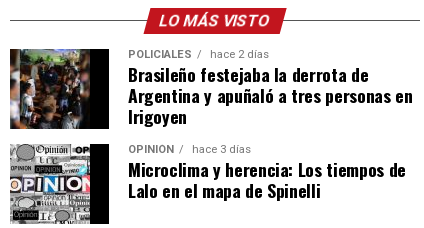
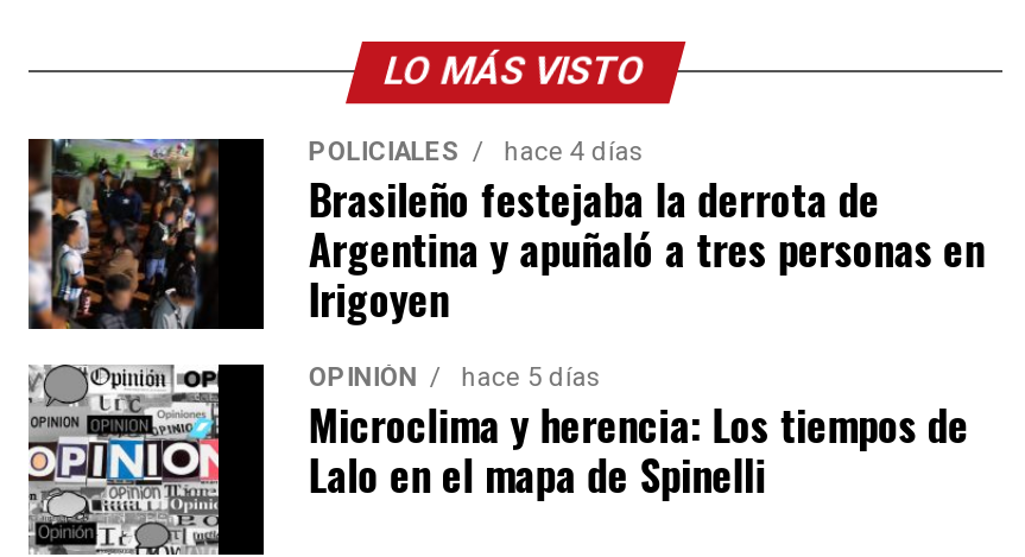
- POLICIALES hace 2 días
+ POLICIALES hace 4 días

- OPINIÓN hace 3 días
+ OPINIÓN hace 5 días
